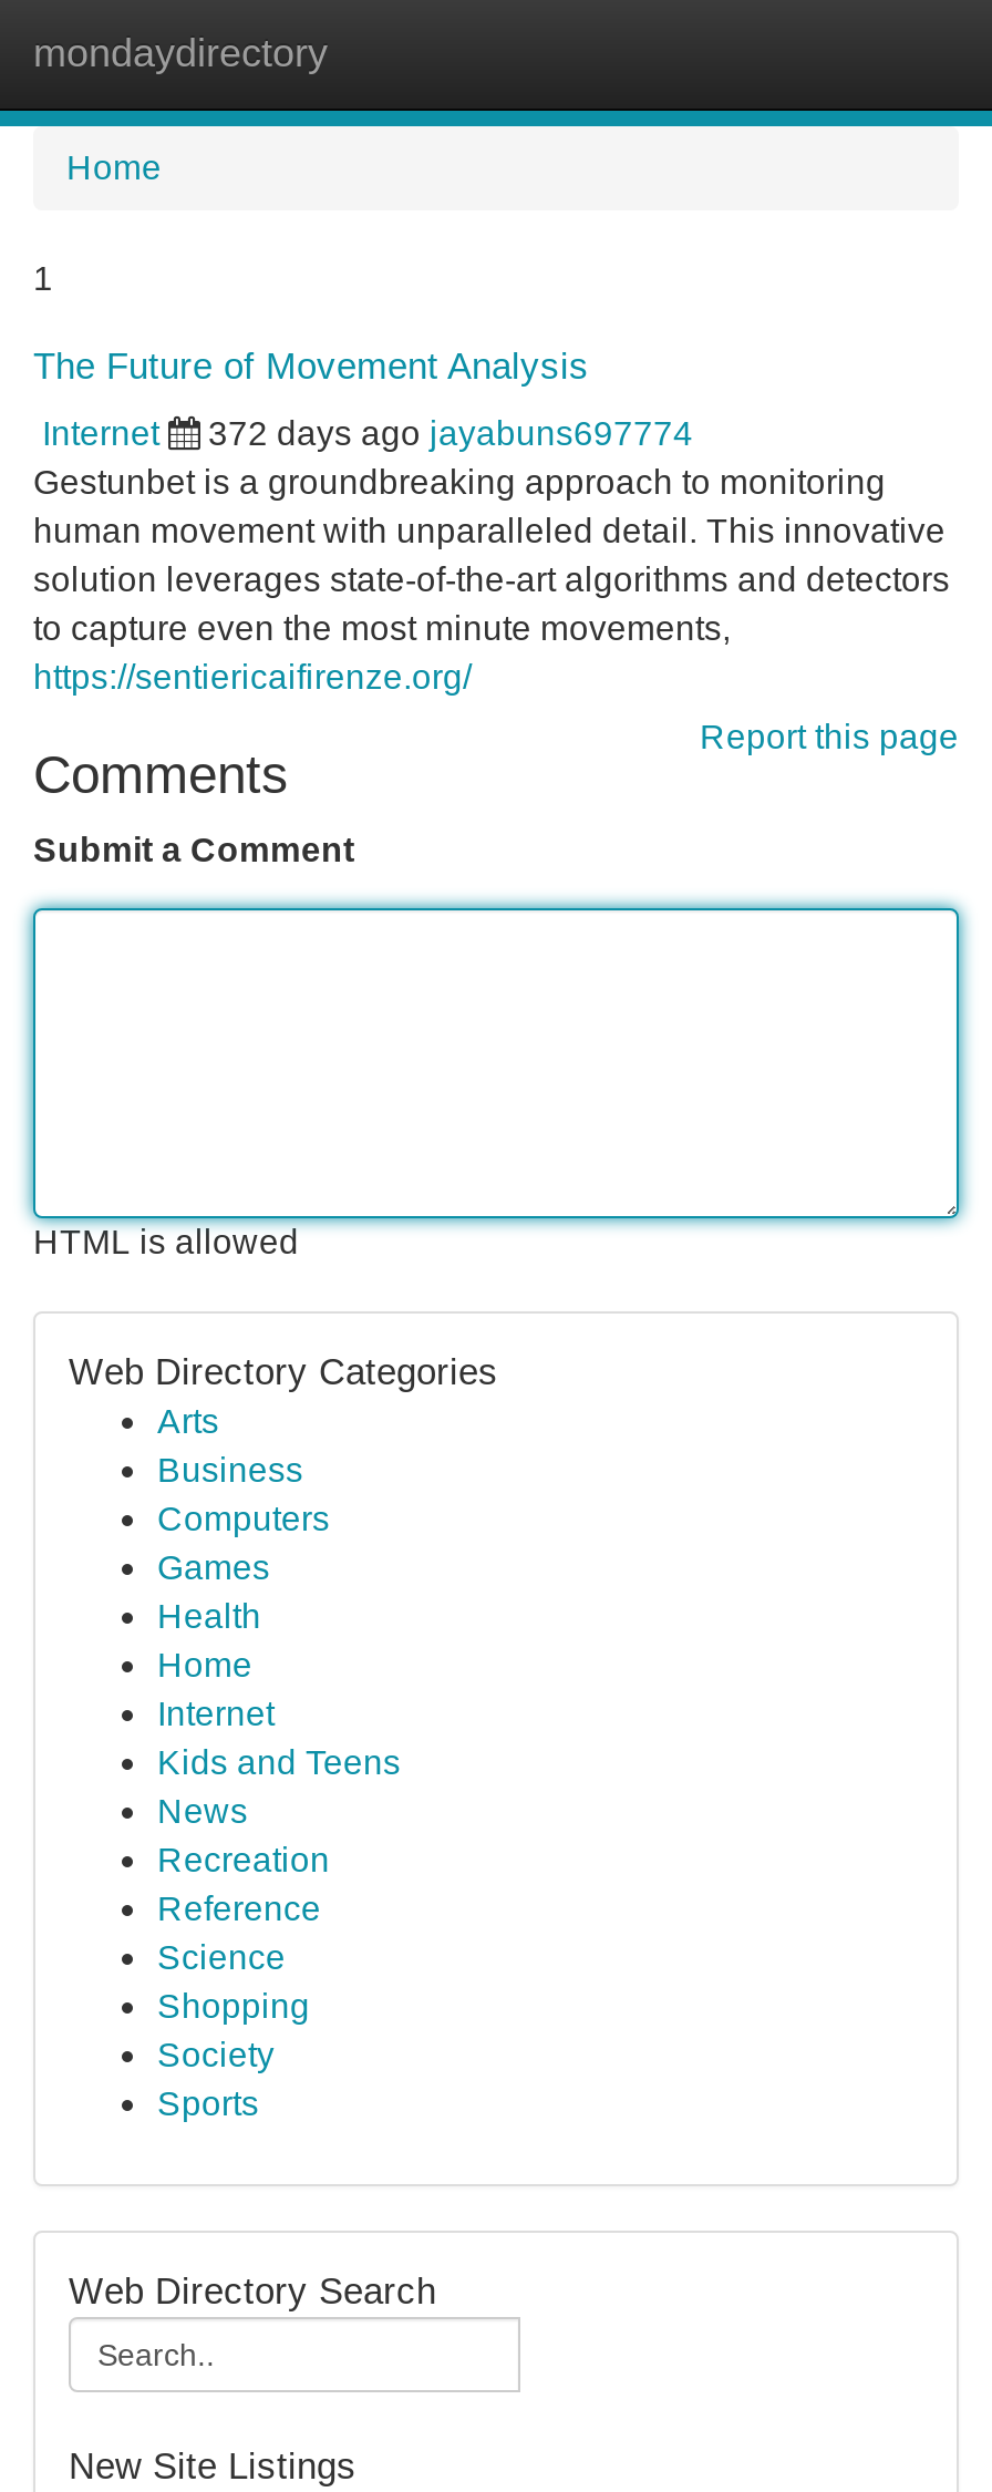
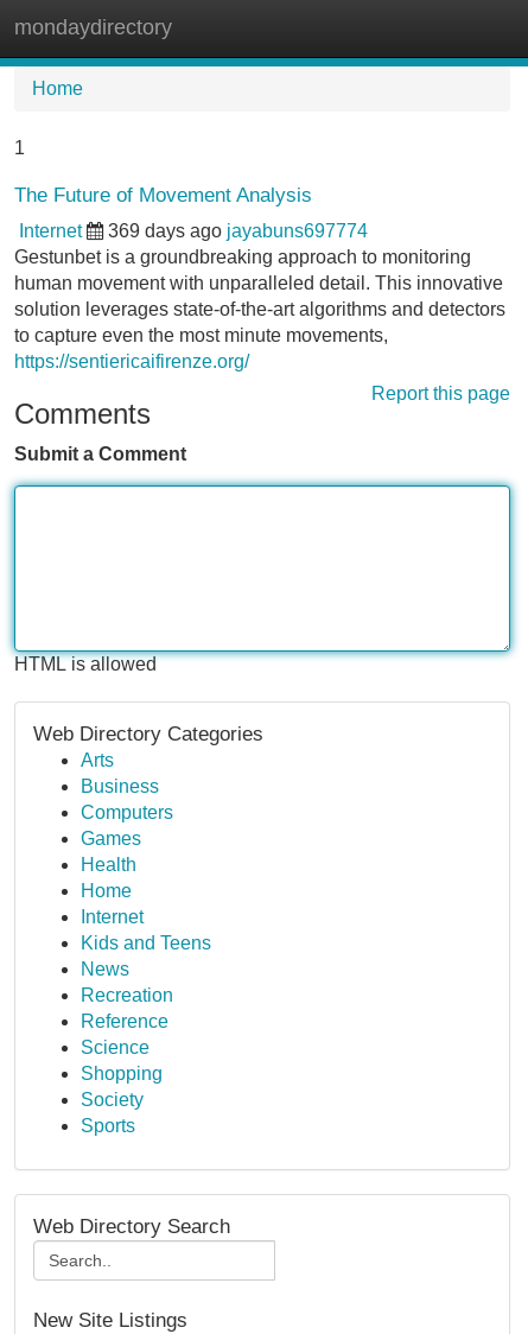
- 372 days ago jayabuns697774
+ 369 days ago jayabuns697774
